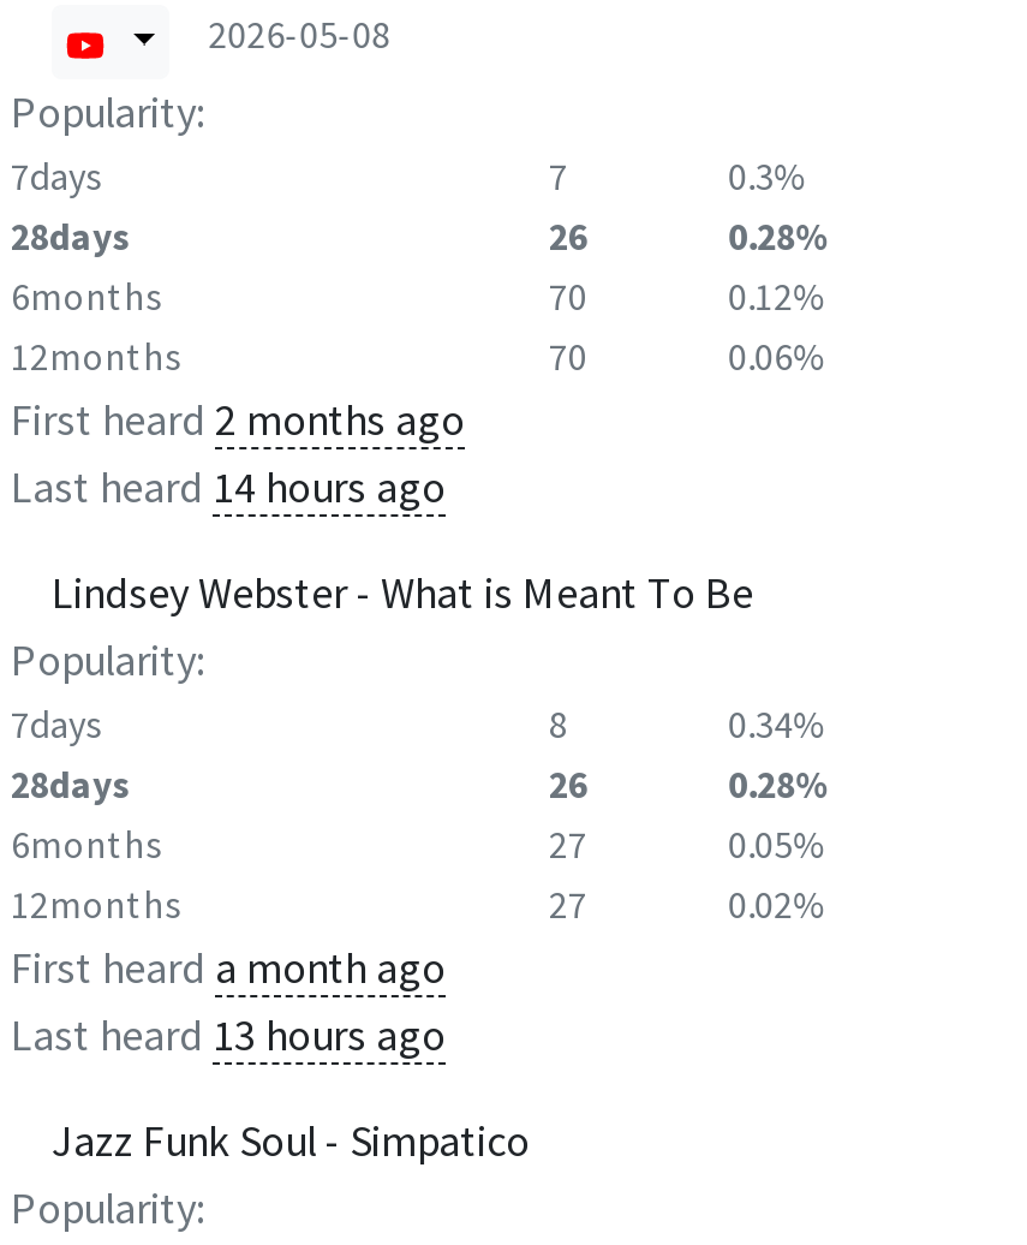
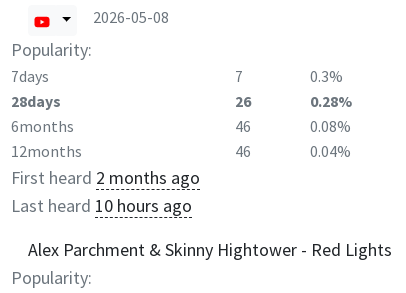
- 70
+ 46

- 0.12%
+ 0.08%

- 70
+ 46

- 0.06%
+ 0.04%

- Last heard 14 hours ago
- Lindsey Webster - What is Meant To Be
- Popularity:
- 7days
- 8
- 0.34%
- 28days
- 26
- 0.28%
- 6months
- 27
- 0.05%
- 12months
- 27
- 0.02%
- First heard a month ago
- Last heard 13 hours ago
- Jazz Funk Soul - Simpatico
+ Last heard 10 hours ago
+ Alex Parchment & Skinny Hightower - Red Lights
